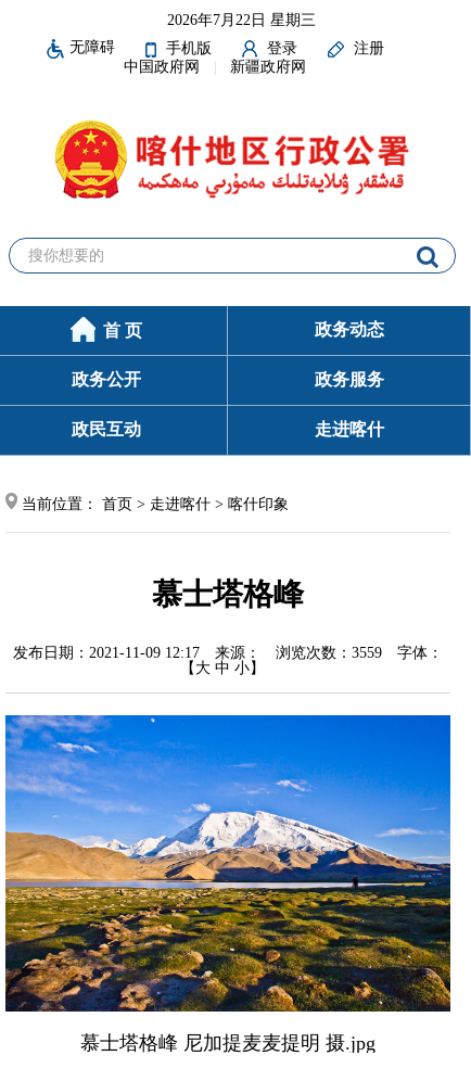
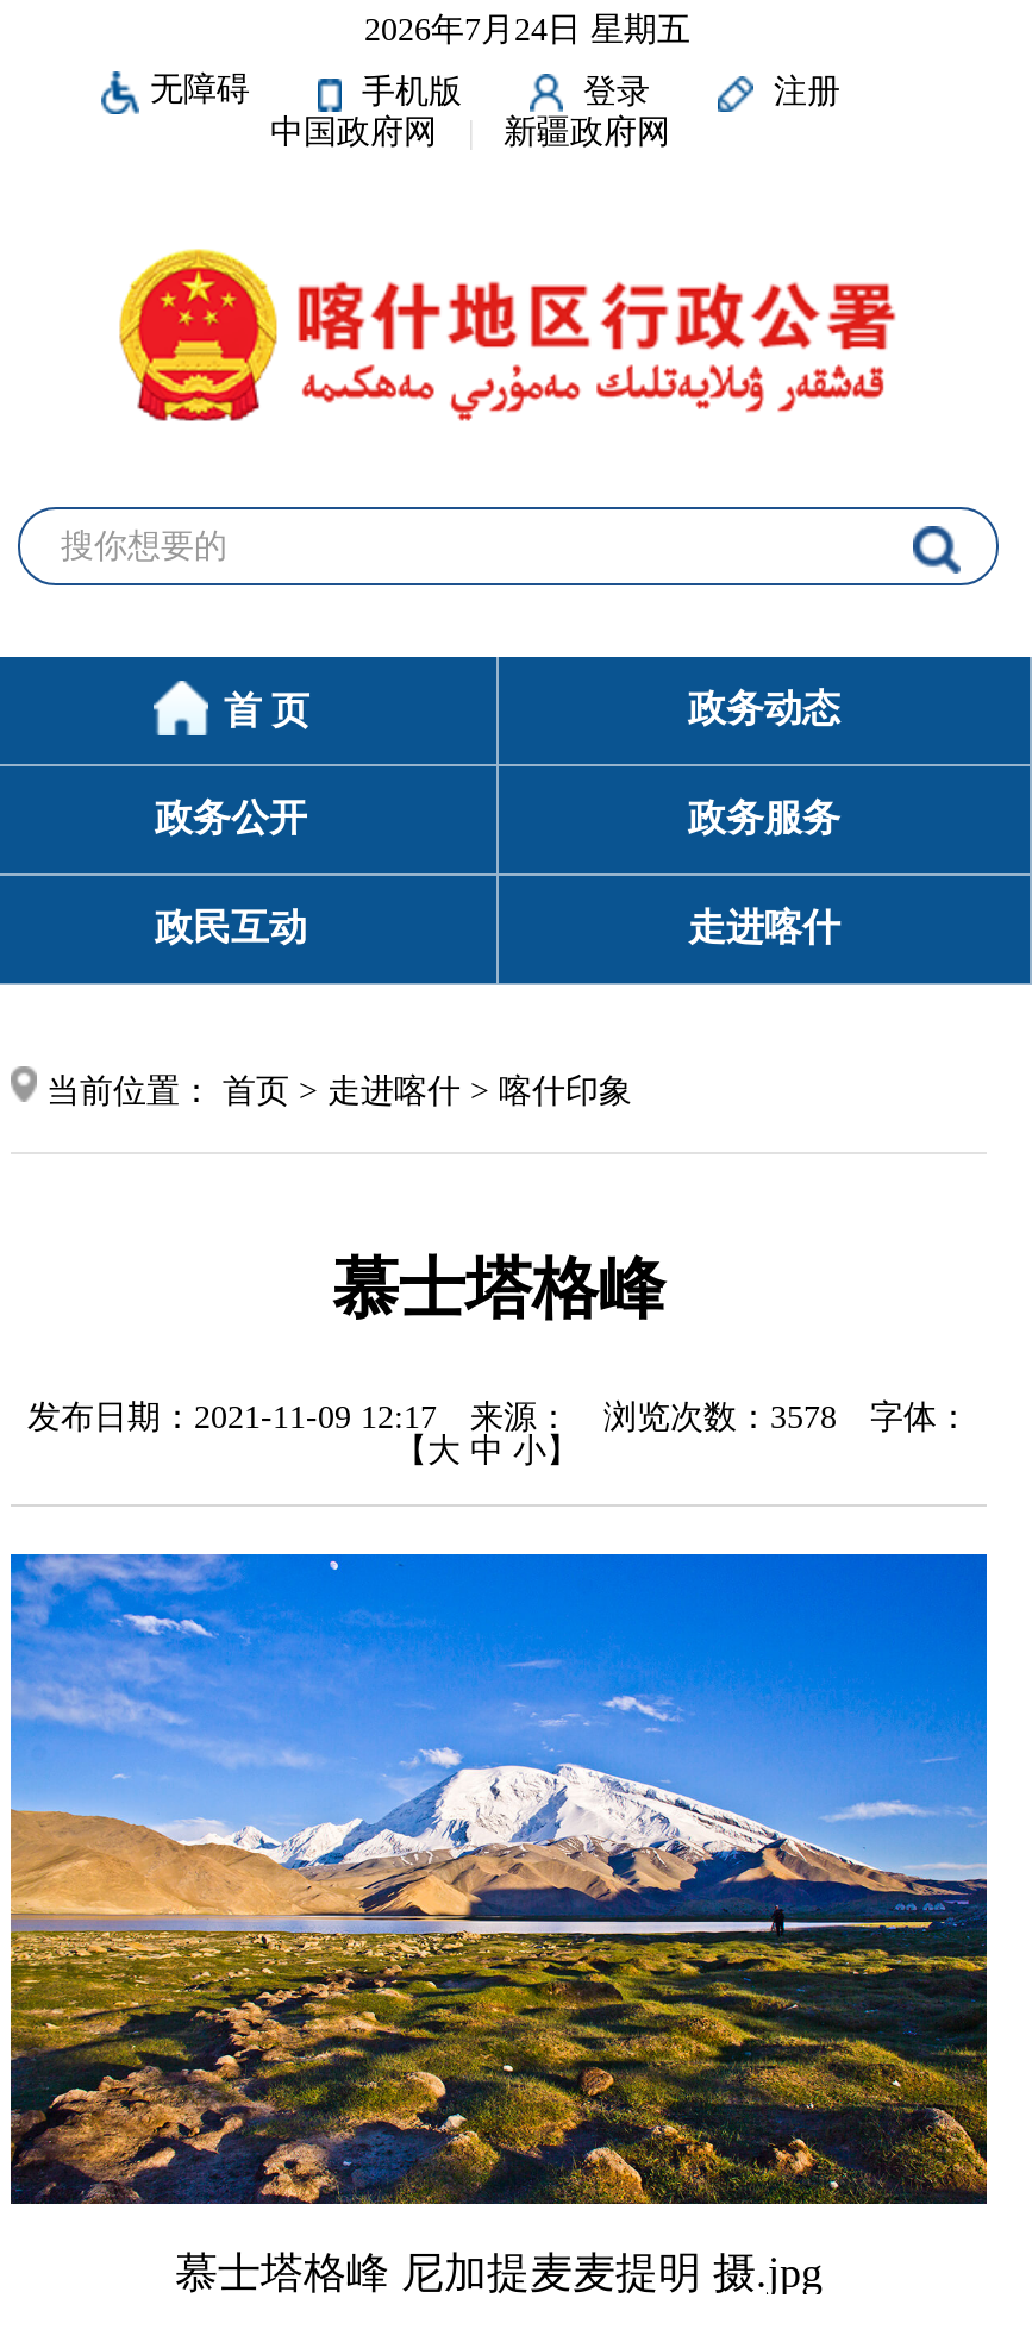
- 2026年7月22日 星期三
+ 2026年7月24日 星期五

- 发布日期：2021-11-09 12:17 来源： 浏览次数：3559 字体：
+ 发布日期：2021-11-09 12:17 来源： 浏览次数：3578 字体：
